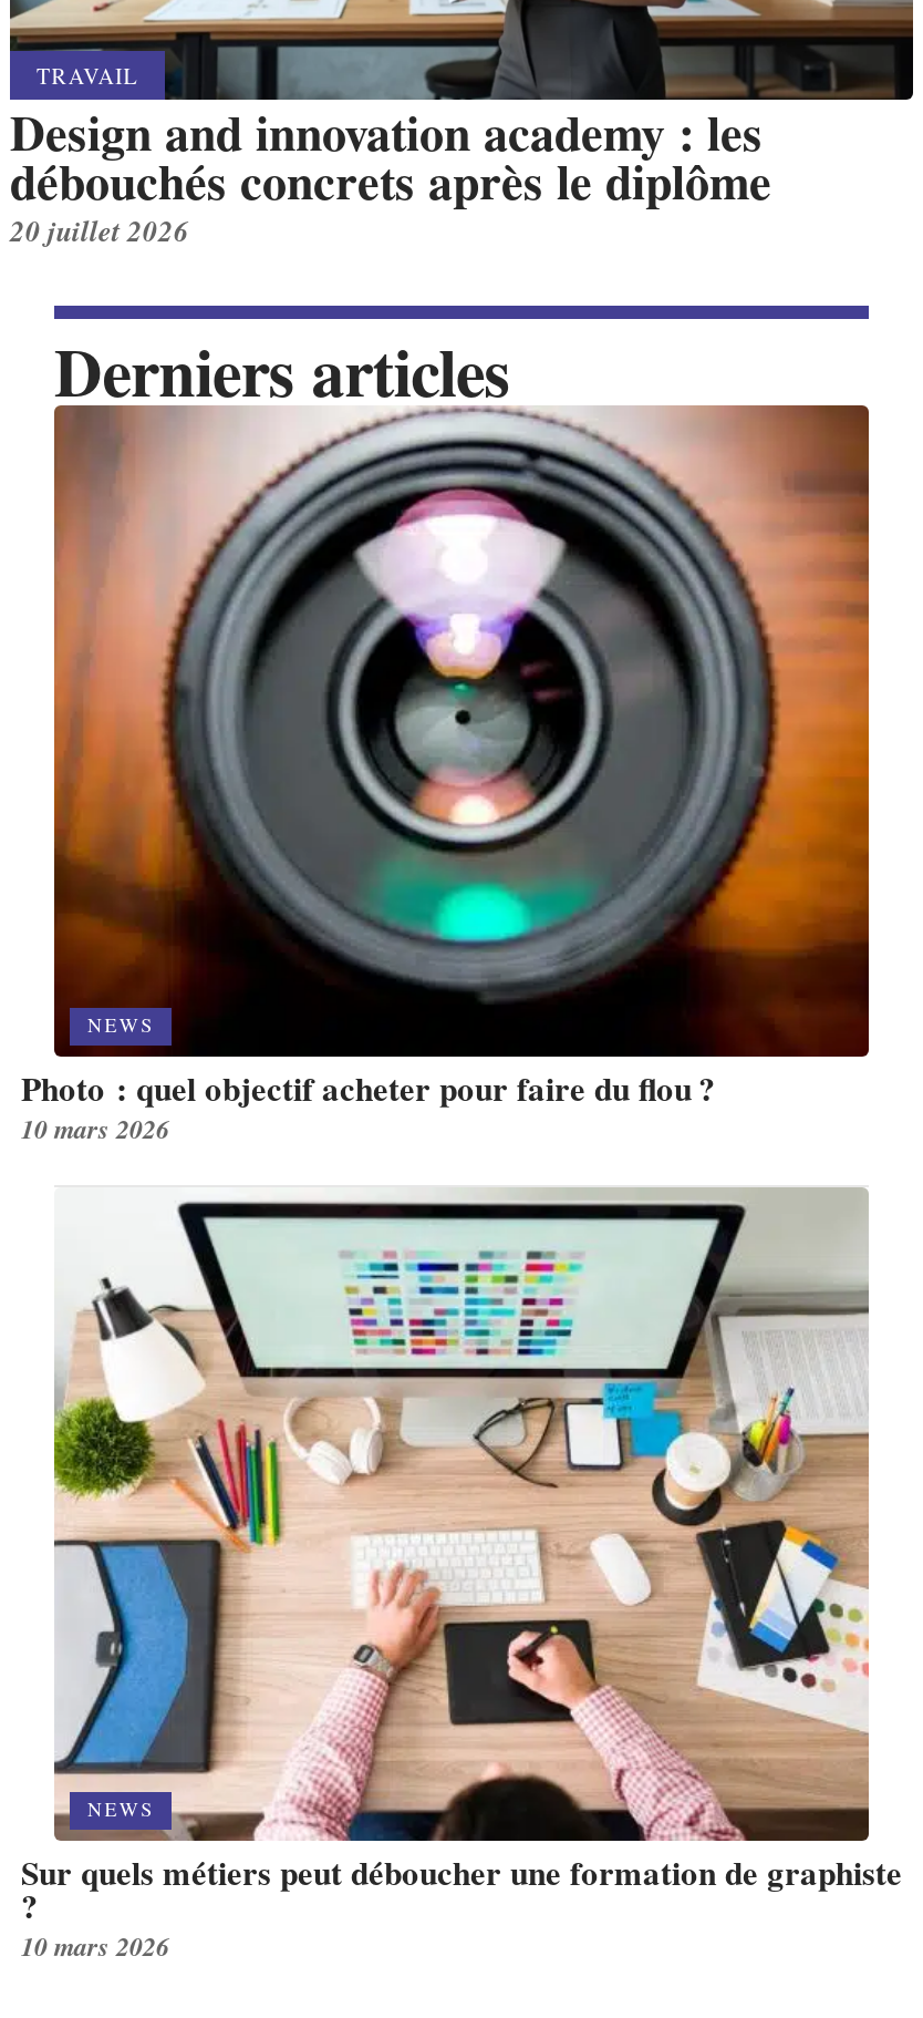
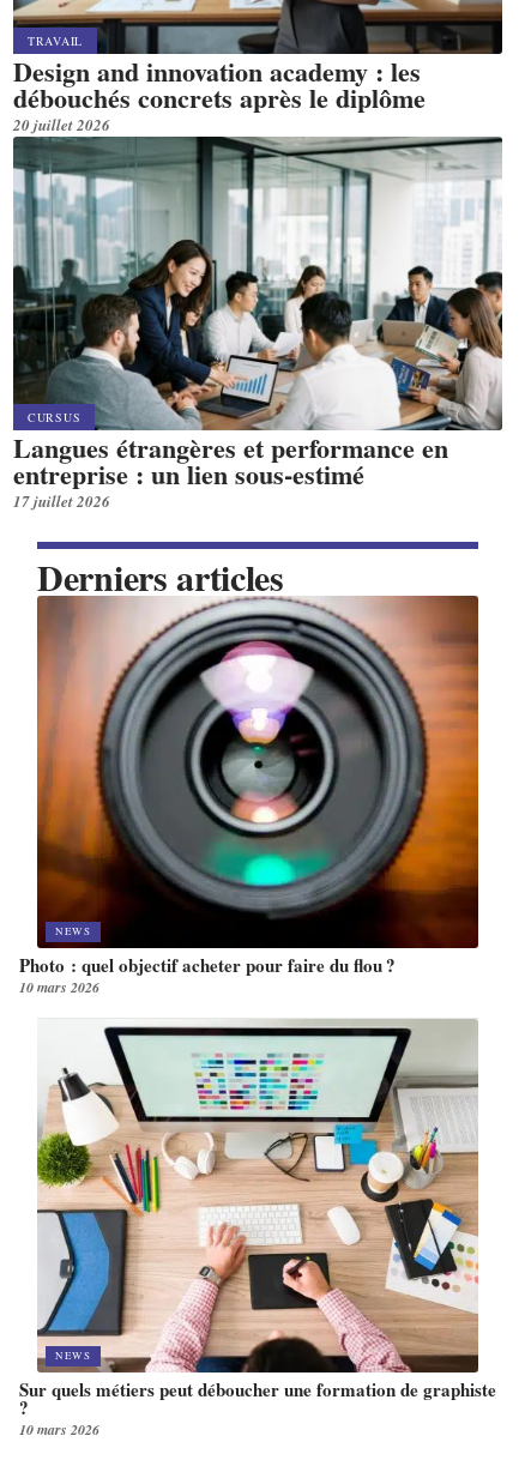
+ [image]
+ CURSUS
+ Langues étrangères et performance en
+ entreprise : un lien sous-estimé
+ 17 juillet 2026
